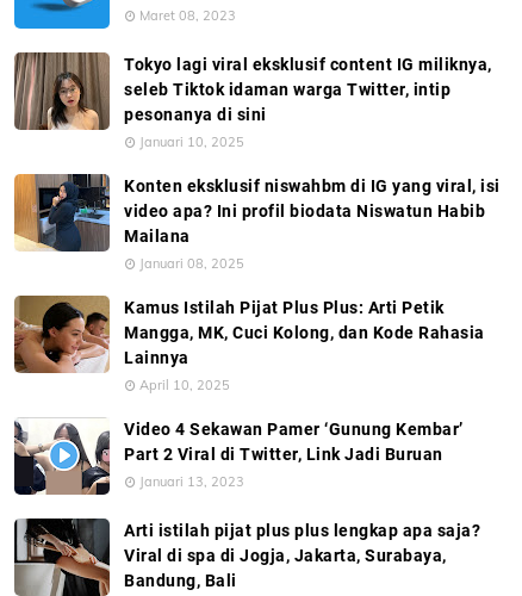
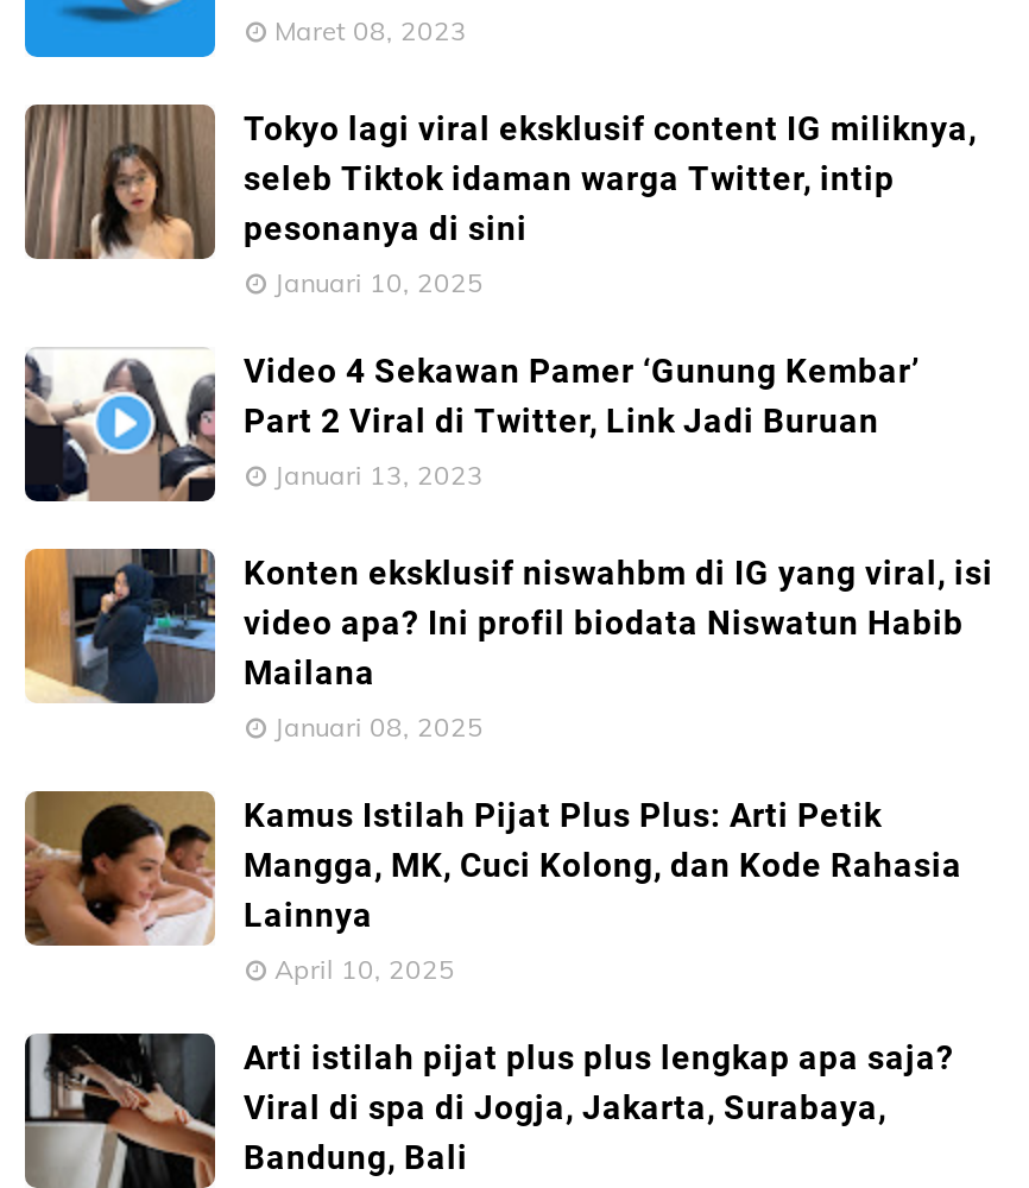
moved down: [image] | Konten eksklusif niswahbm di IG yang viral, isi | video apa? Ini profil biodata Niswatun Habib | ... | Lainnya | April 10, 2025

moved up: [image] | Video 4 Sekawan Pamer ‘Gunung Kembar’ | Part 2 Viral di Twitter, Link Jadi Buruan | Januari 13, 2023
